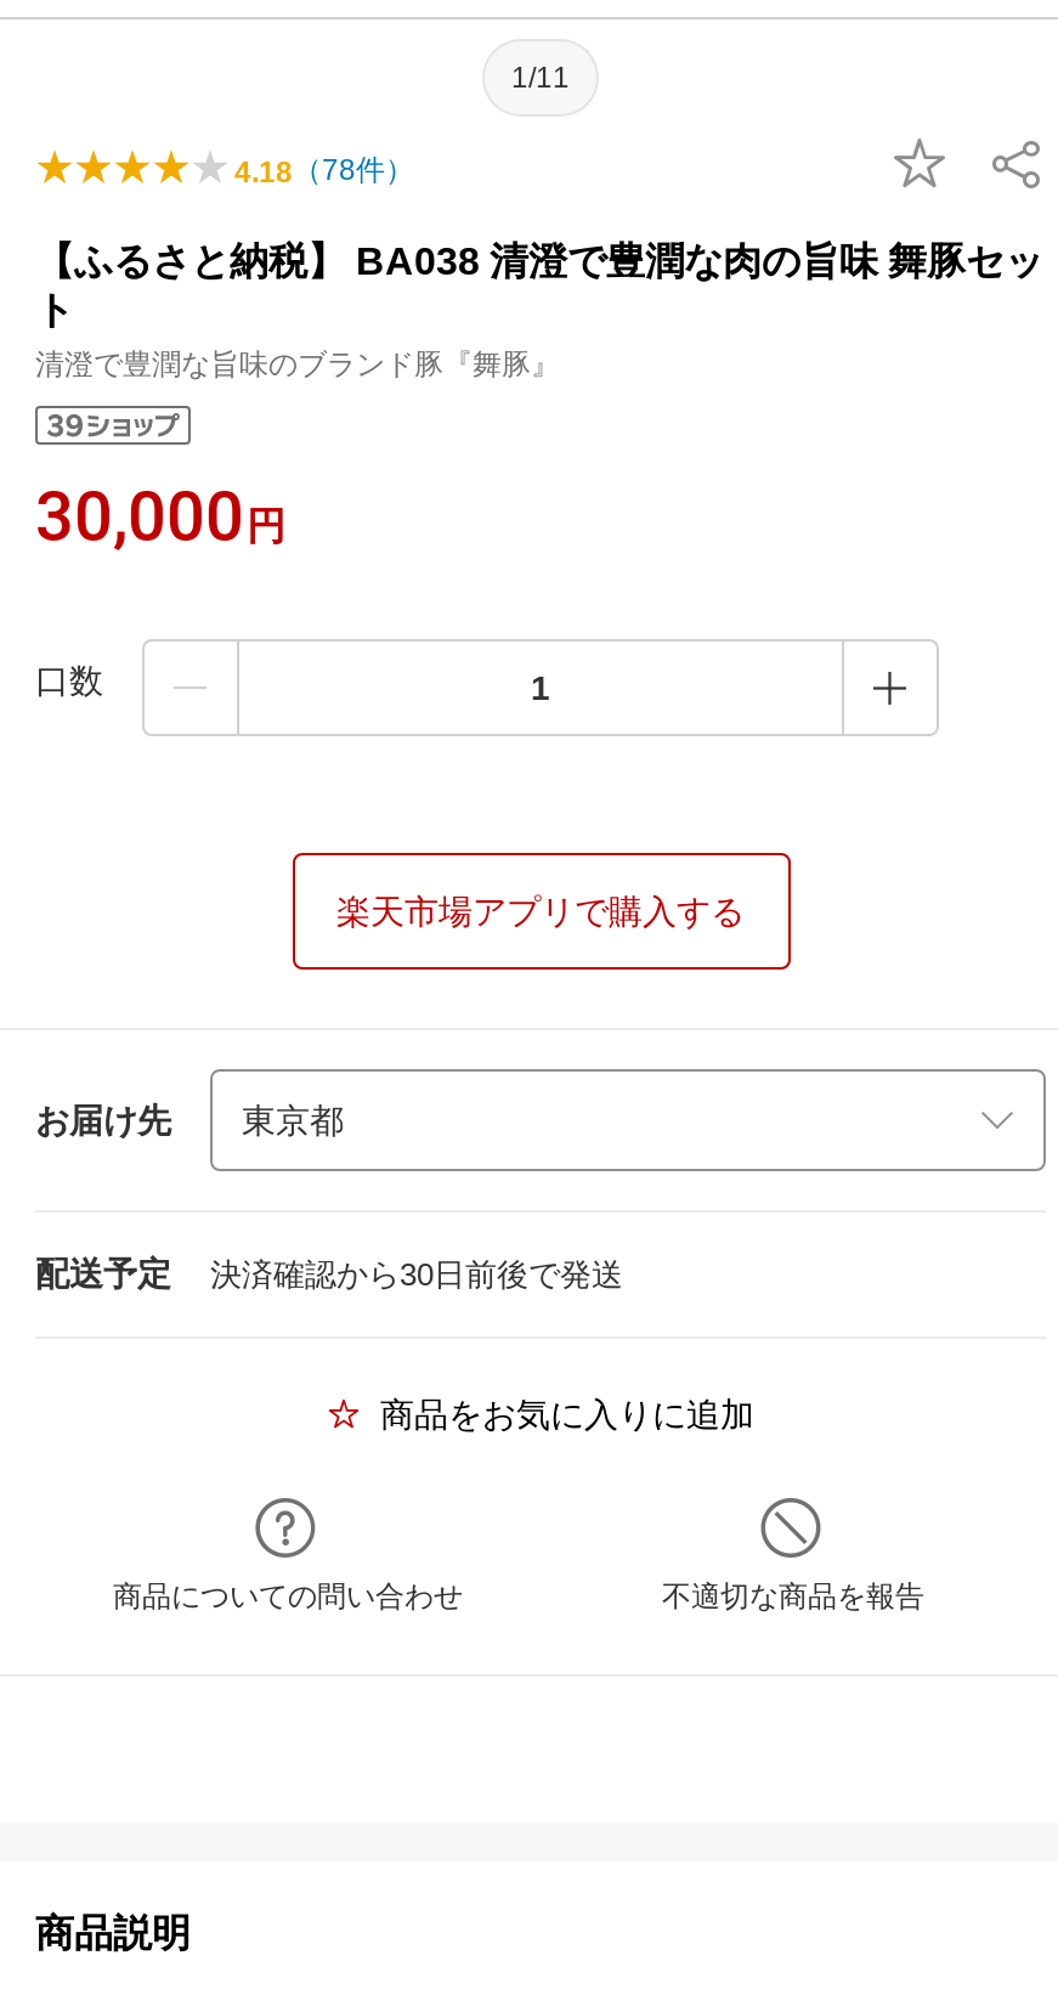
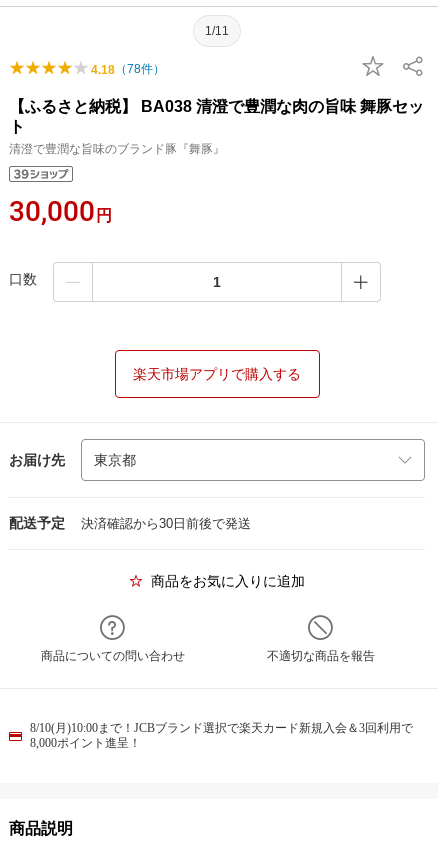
+ 8/10(月)10:00まで！JCBブランド選択で楽天カード新規入会＆3回利用で
+ 8,000ポイント進呈！
